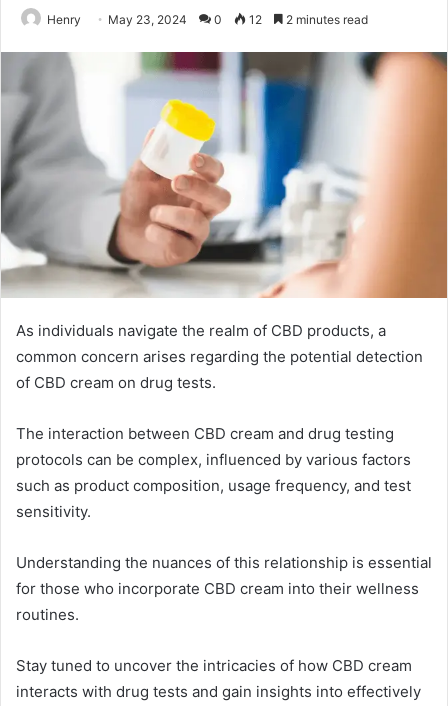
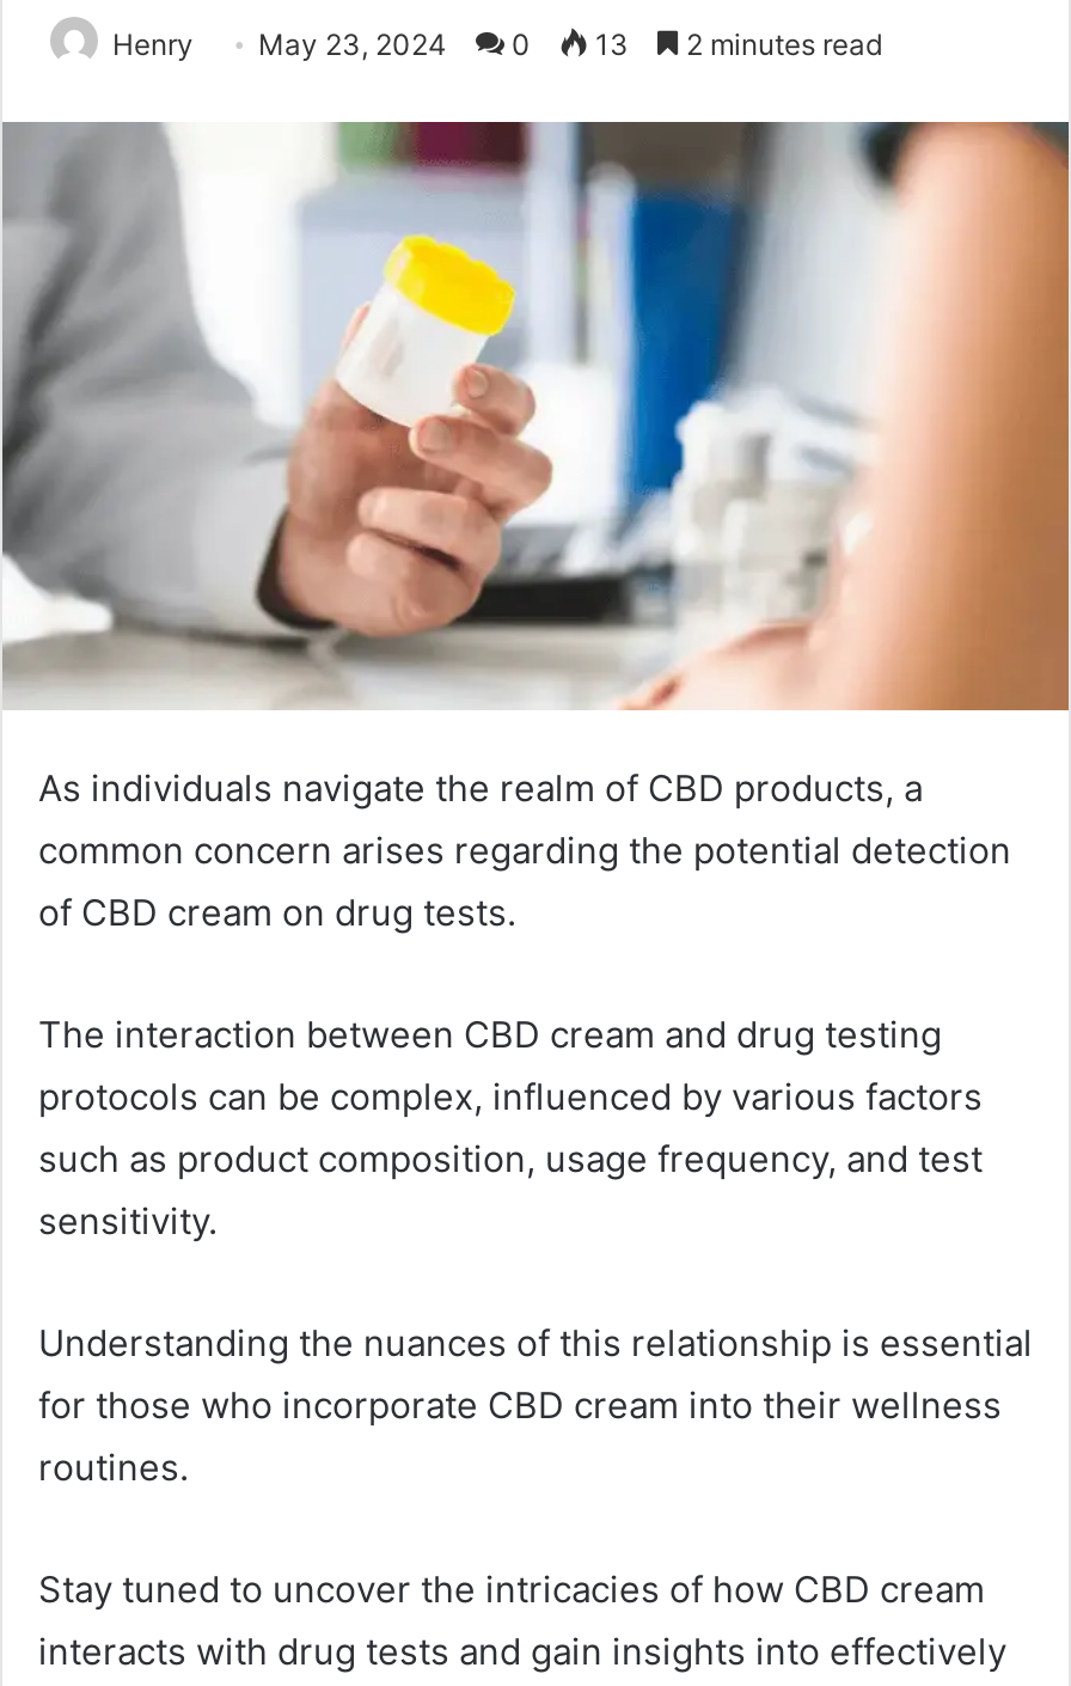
- Henry May 23, 2024 0 12 2 minutes read
+ Henry May 23, 2024 0 13 2 minutes read
